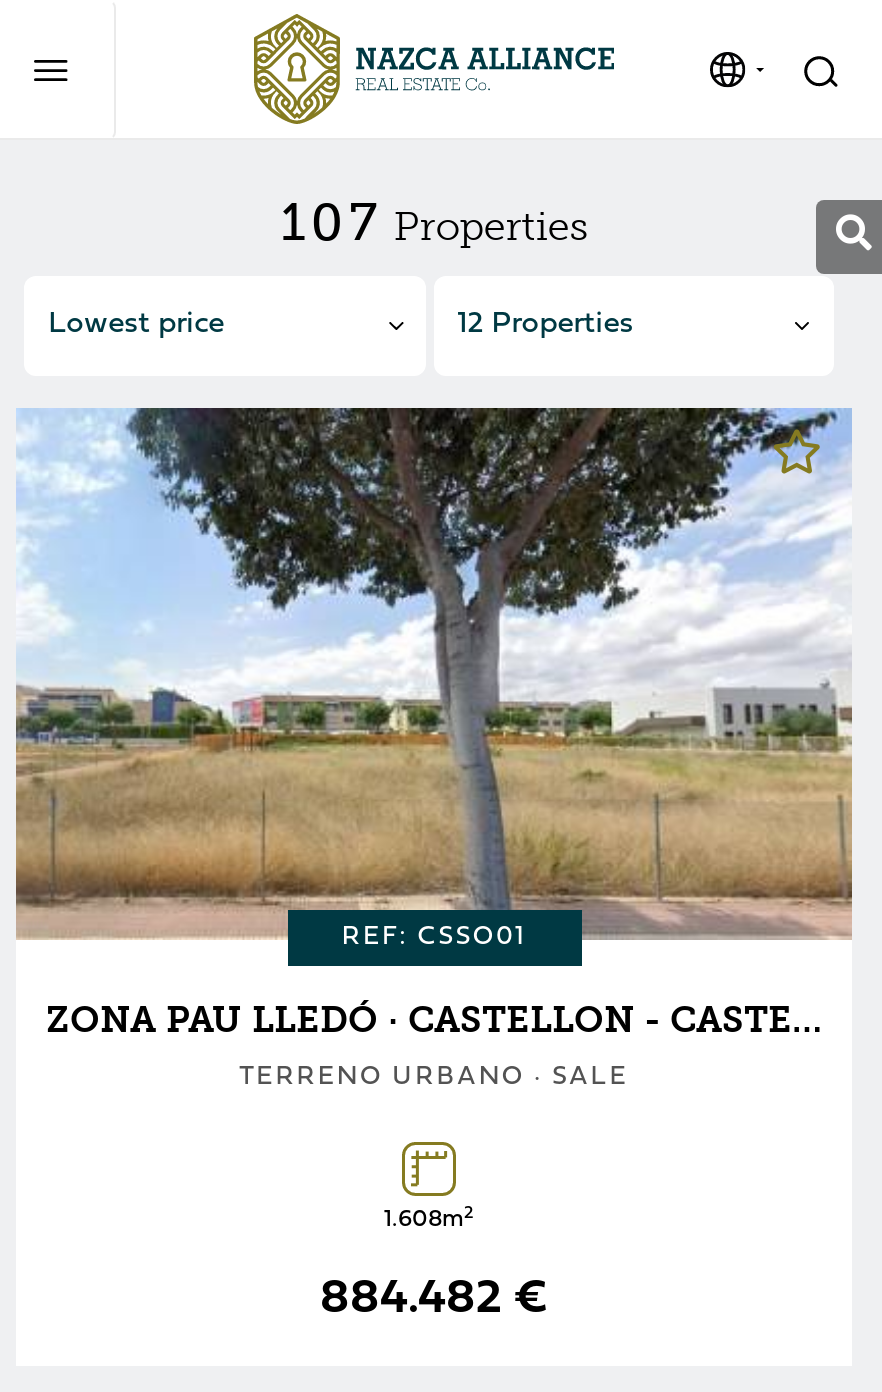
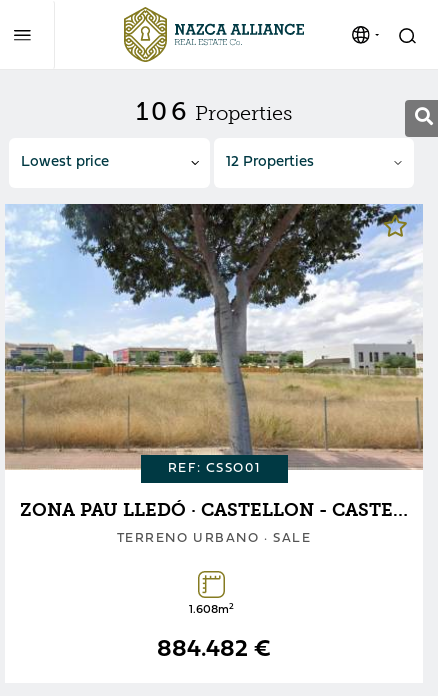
- 107 Properties
+ 106 Properties
